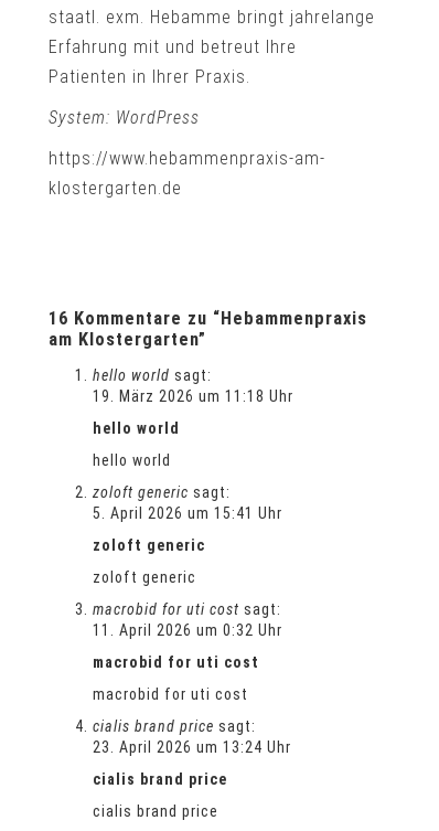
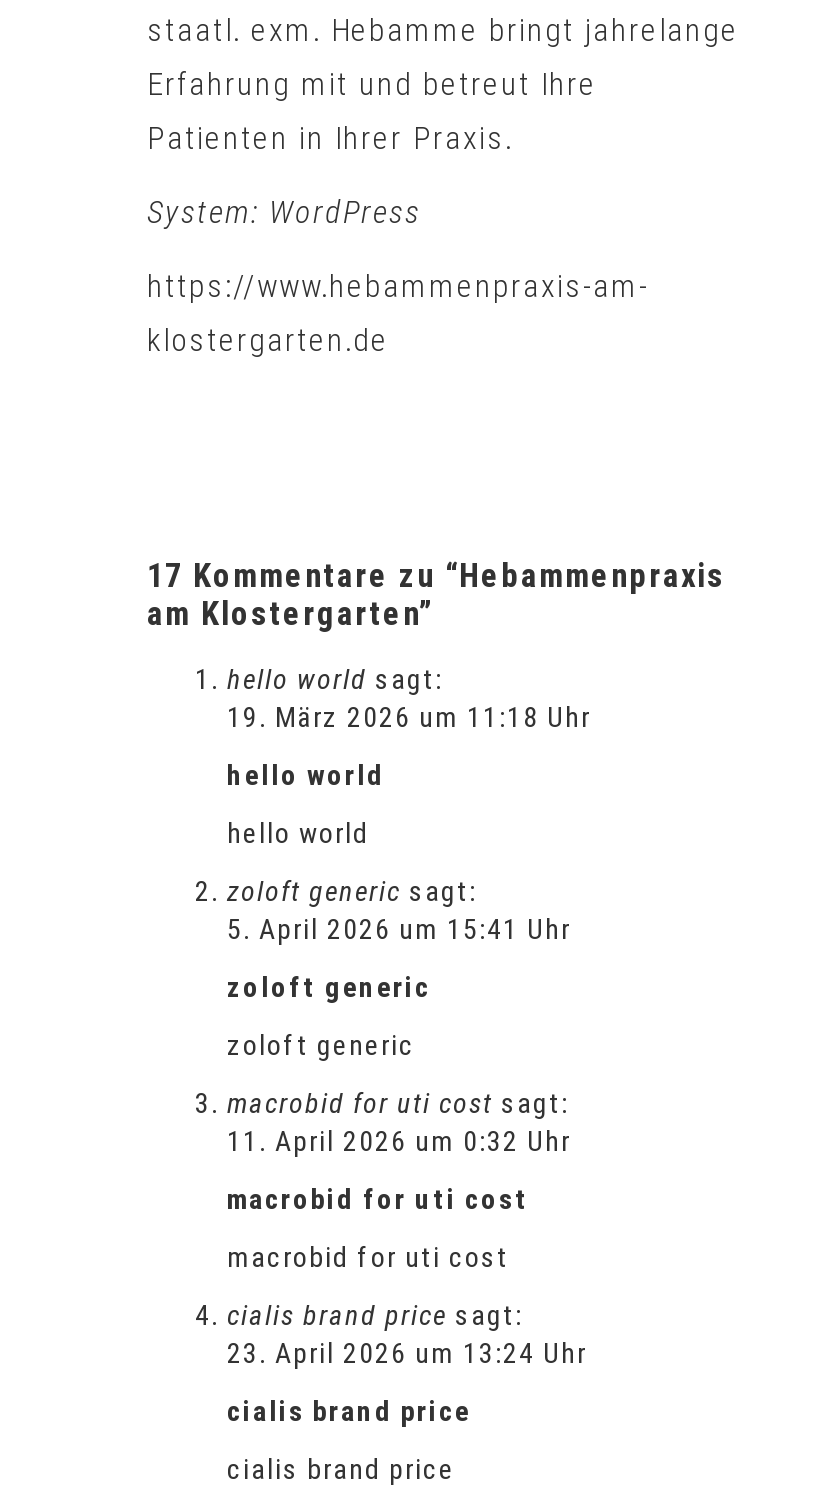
- 16 Kommentare zu “Hebammenpraxis
+ 17 Kommentare zu “Hebammenpraxis
